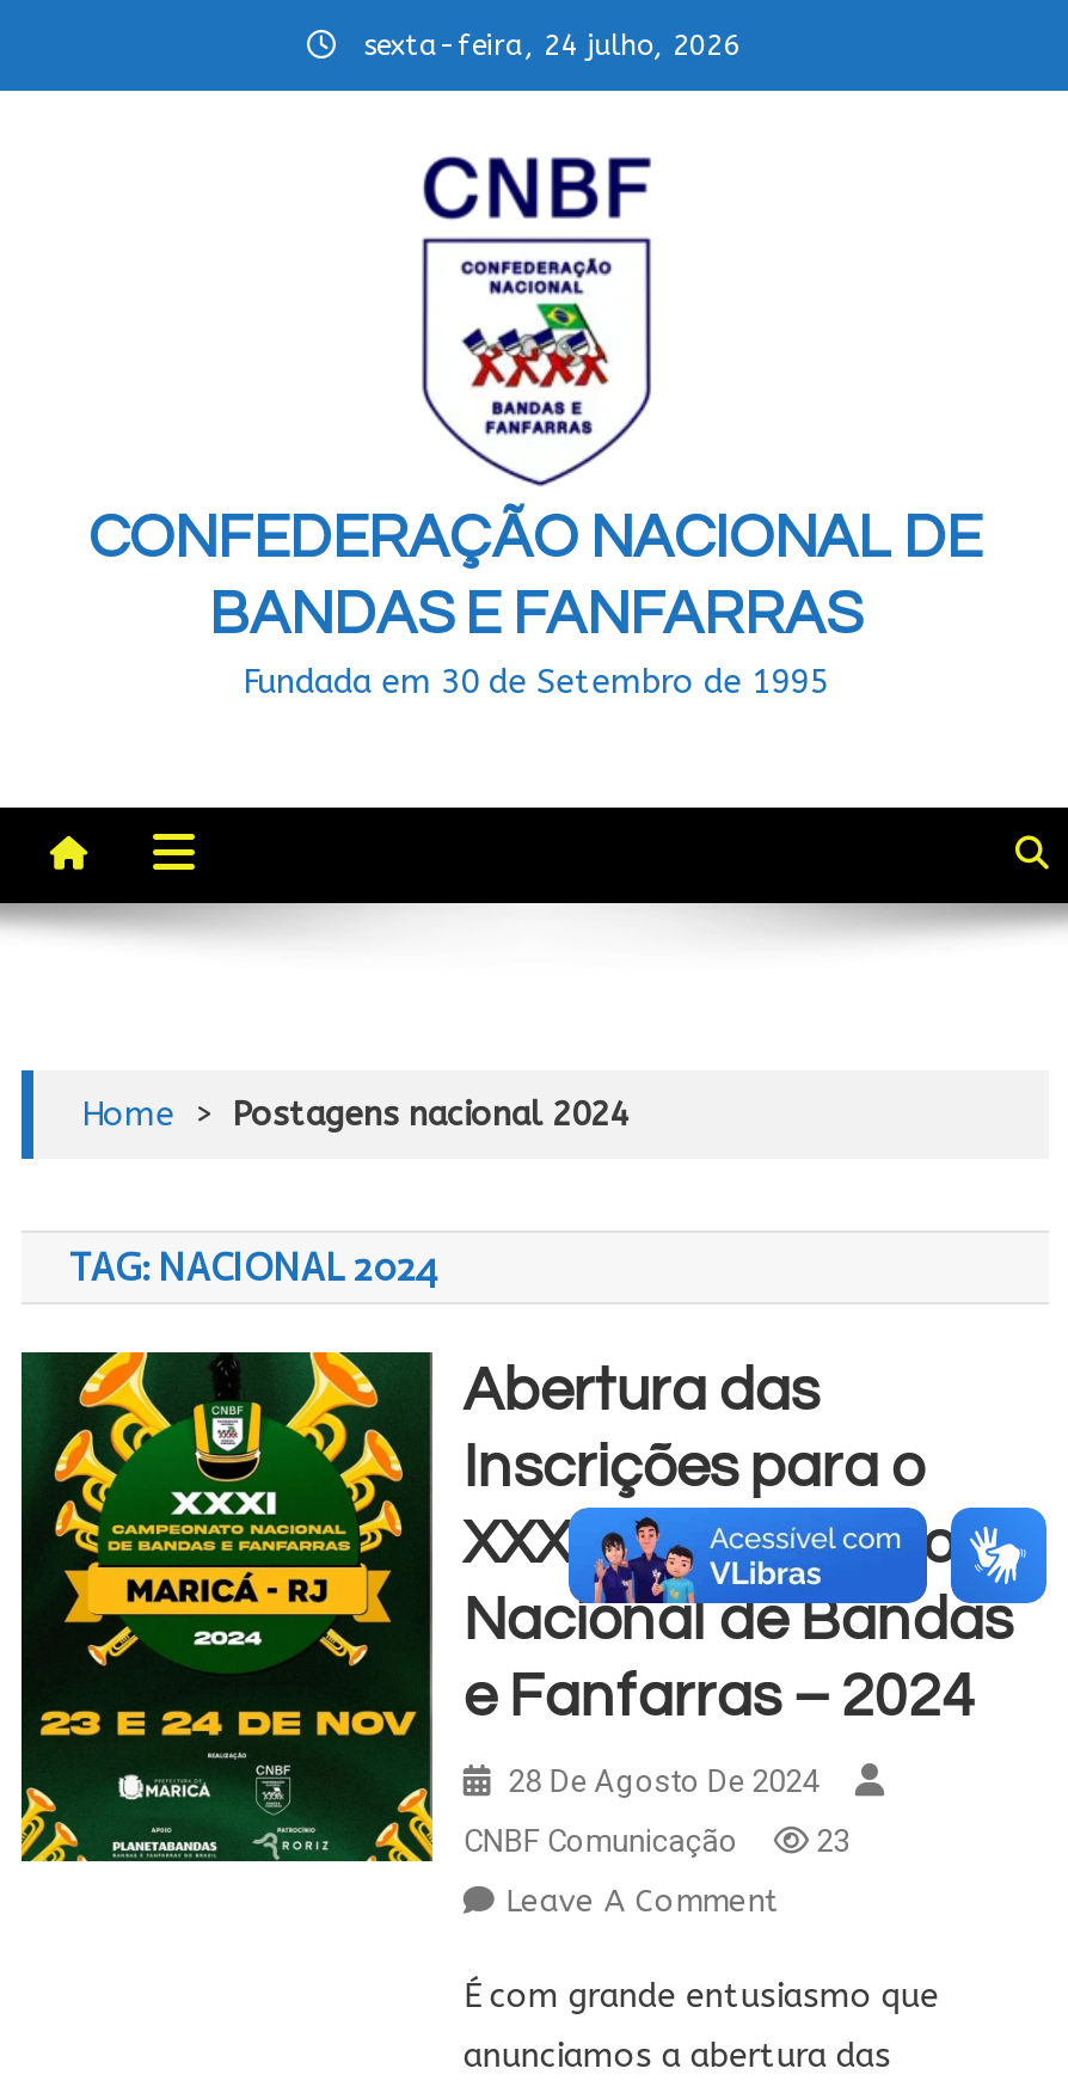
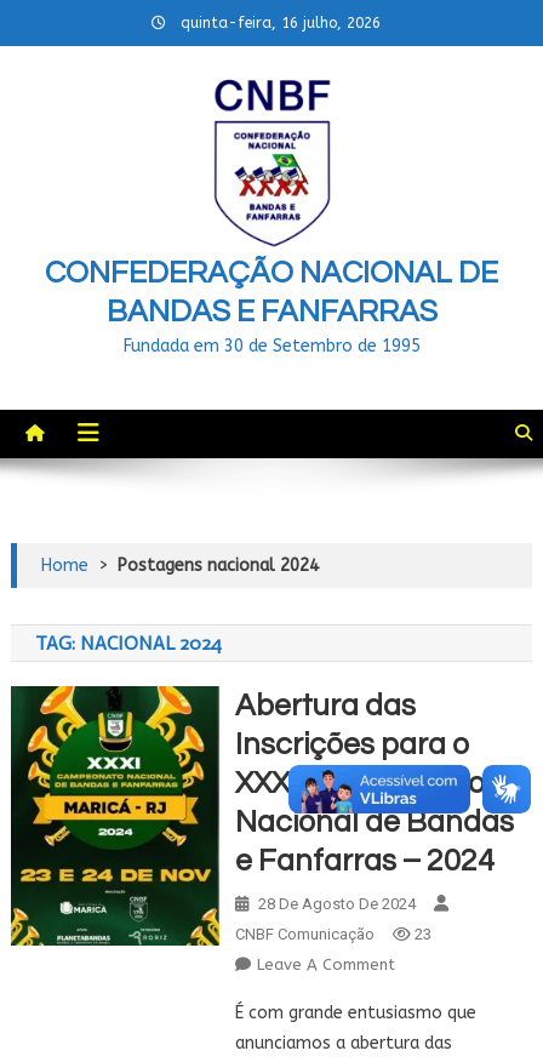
- sexta-feira, 24 julho, 2026
+ quinta-feira, 16 julho, 2026
